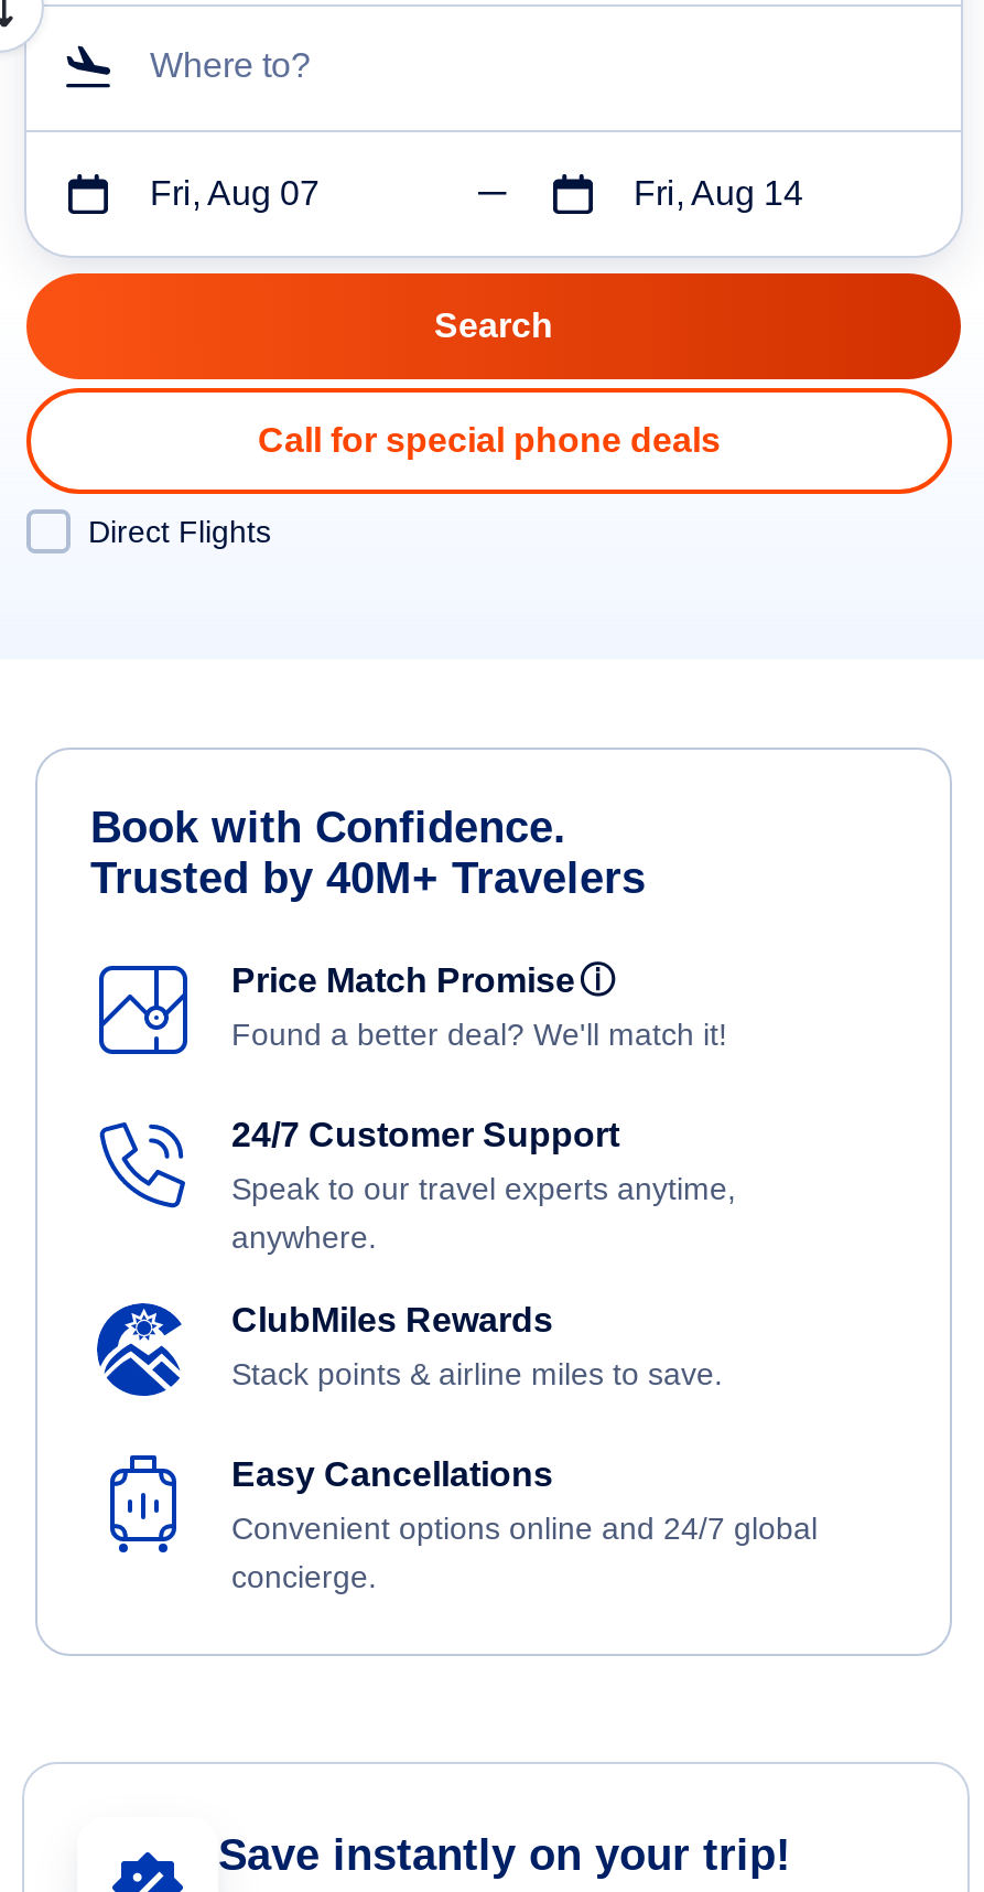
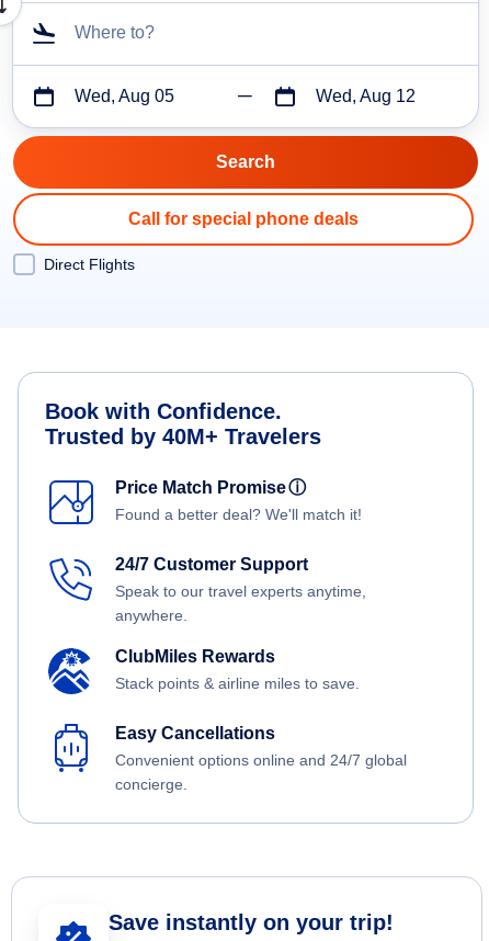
- Fri, Aug 07
+ Wed, Aug 05

- Fri, Aug 14
+ Wed, Aug 12
